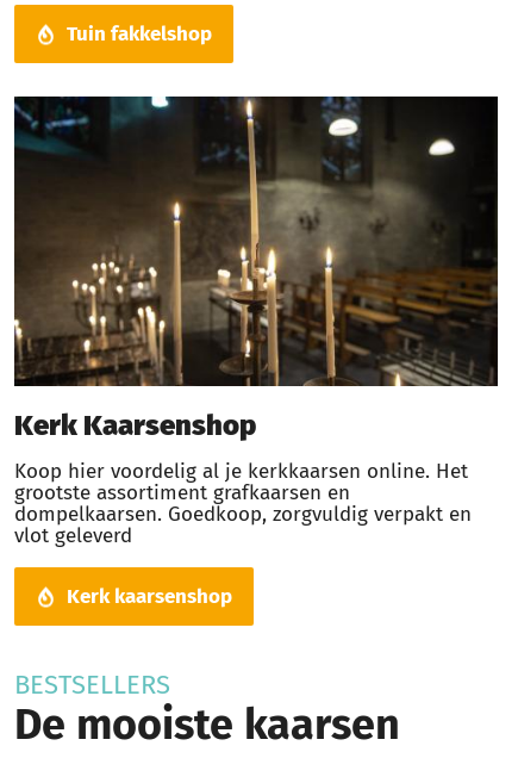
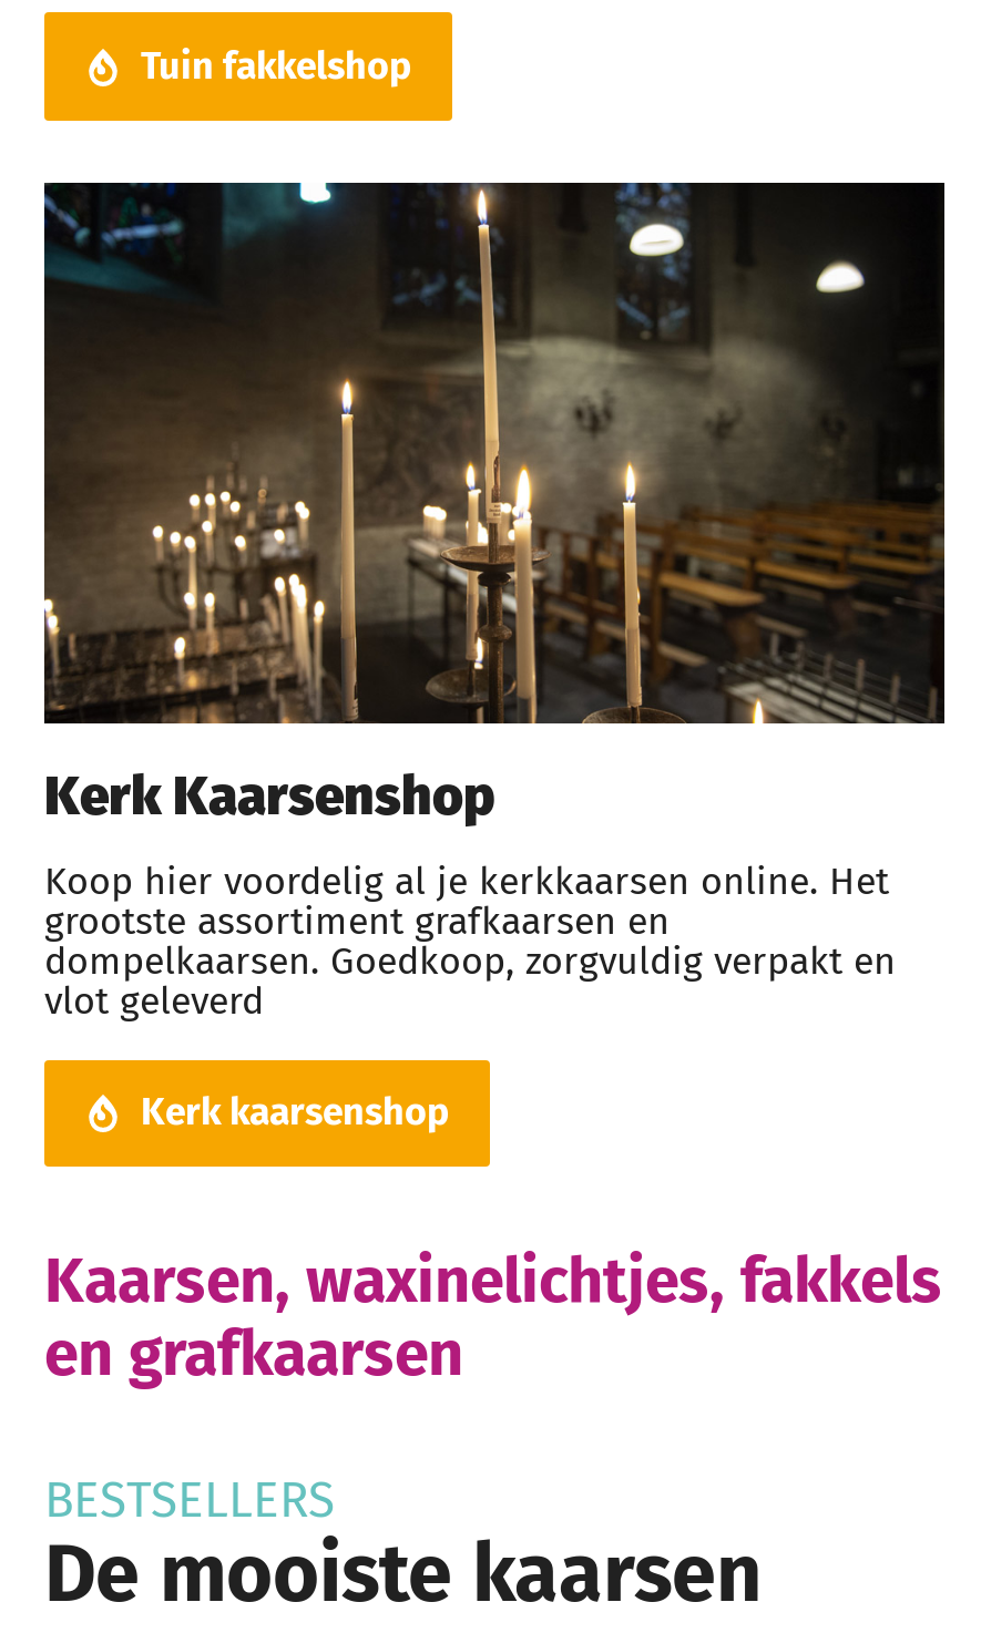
+ Kaarsen, waxinelichtjes, fakkels
+ en grafkaarsen
